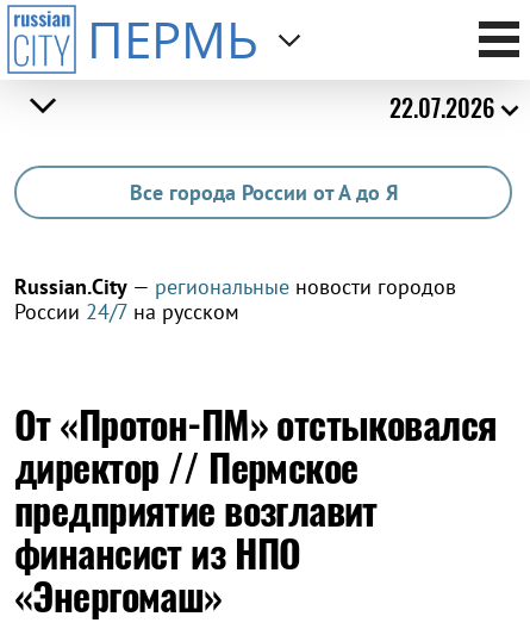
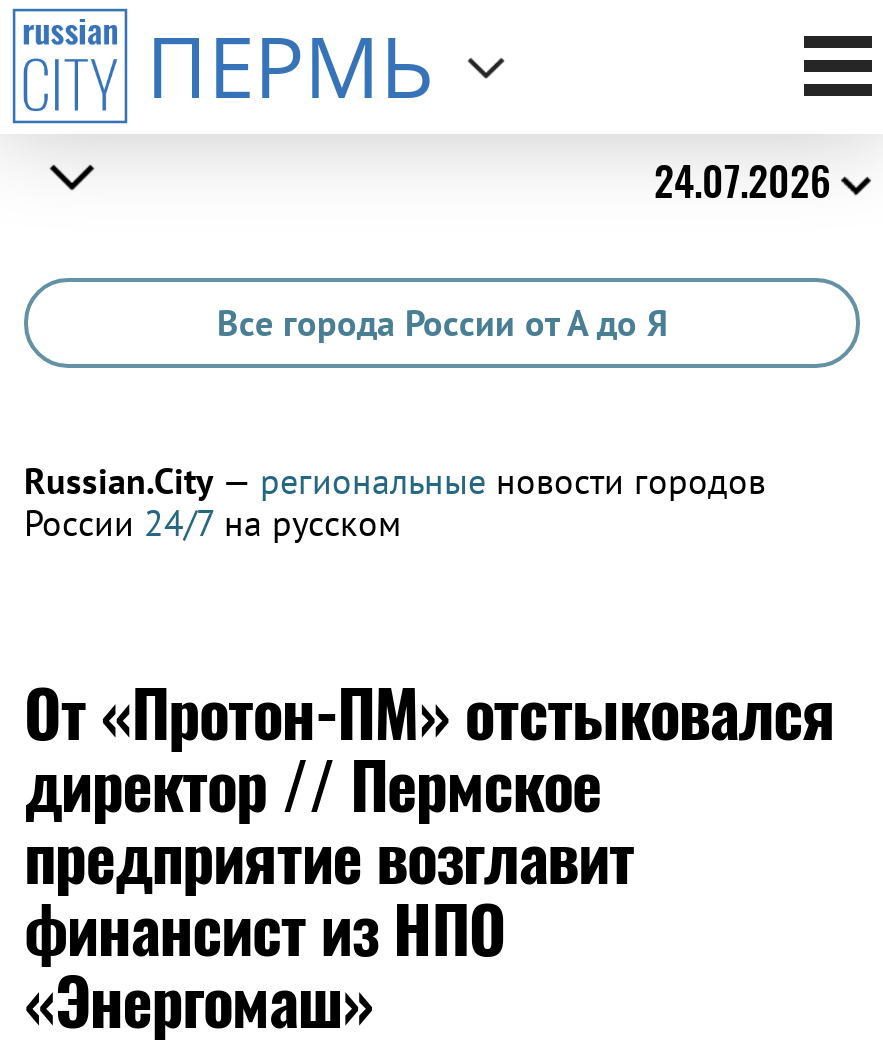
- 22.07.2026
+ 24.07.2026
